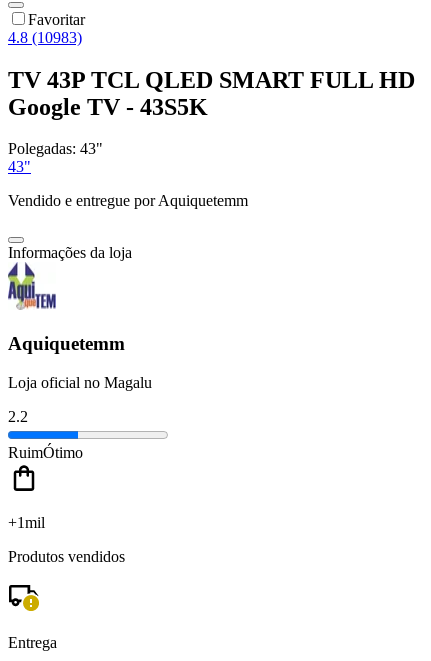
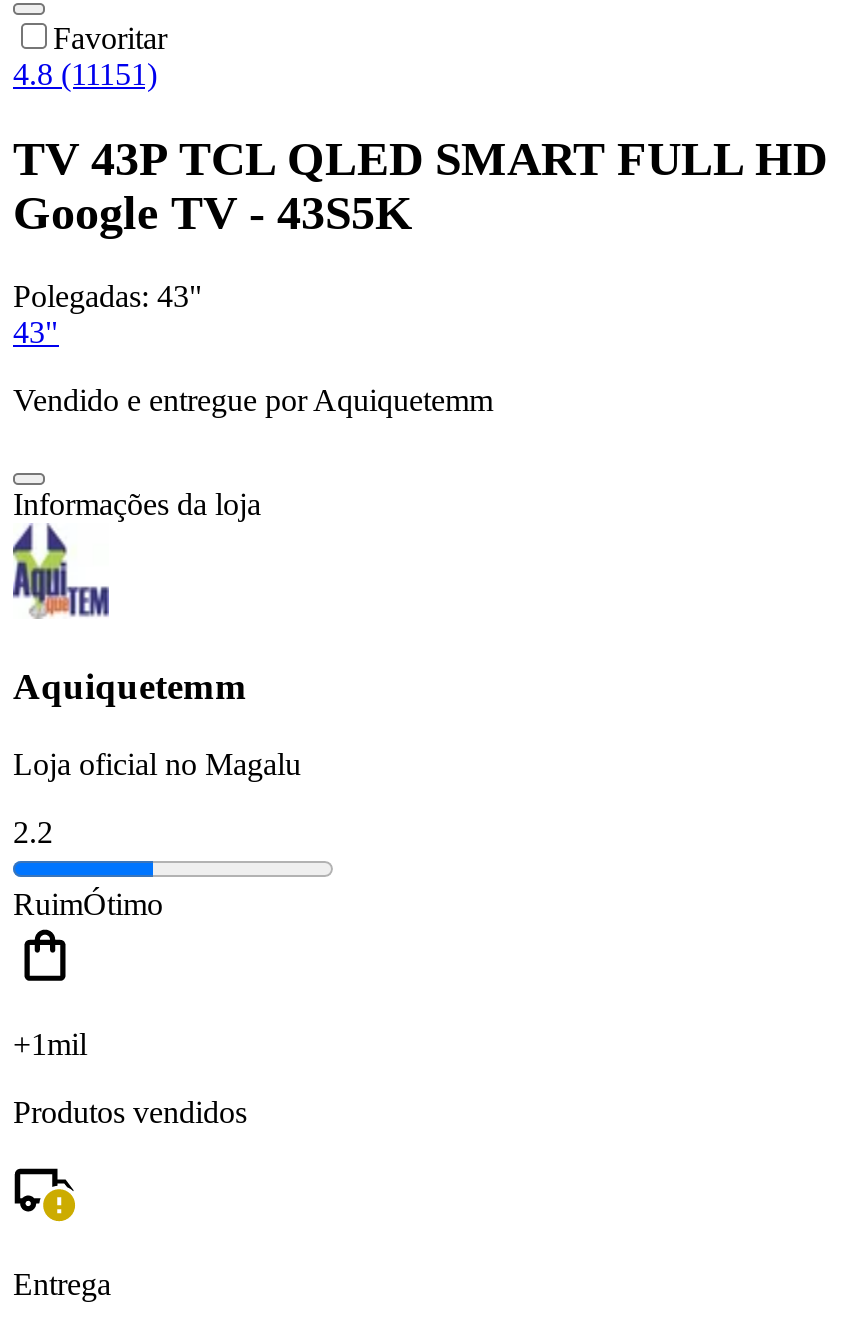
- 4.8 (10983)
+ 4.8 (11151)
